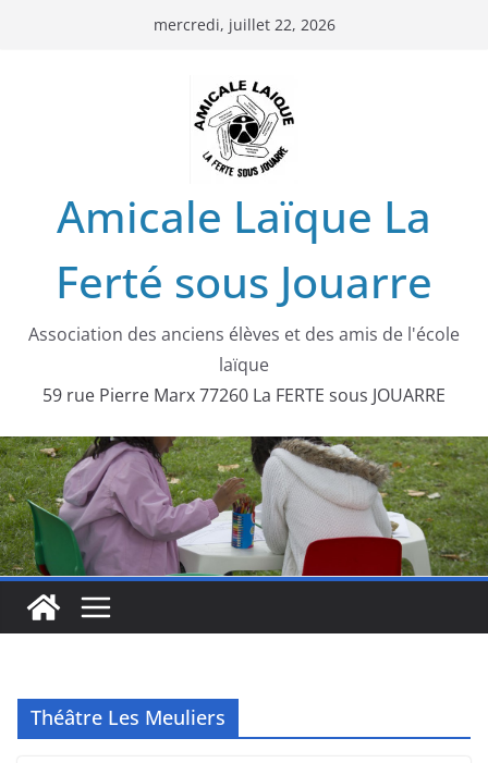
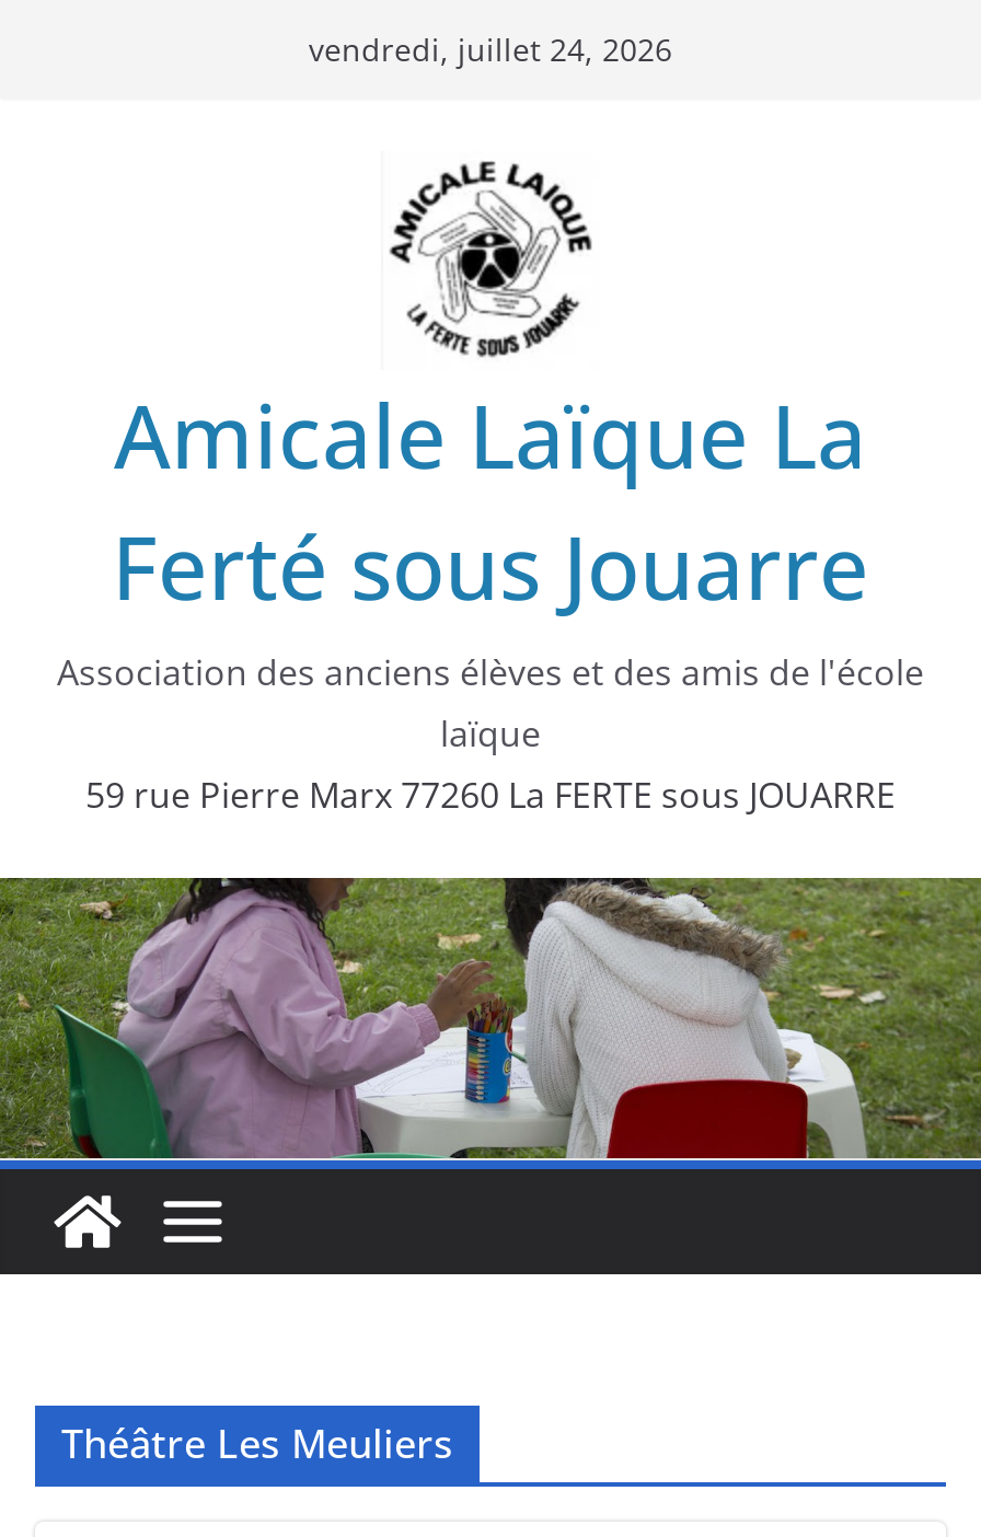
- mercredi, juillet 22, 2026
+ vendredi, juillet 24, 2026
